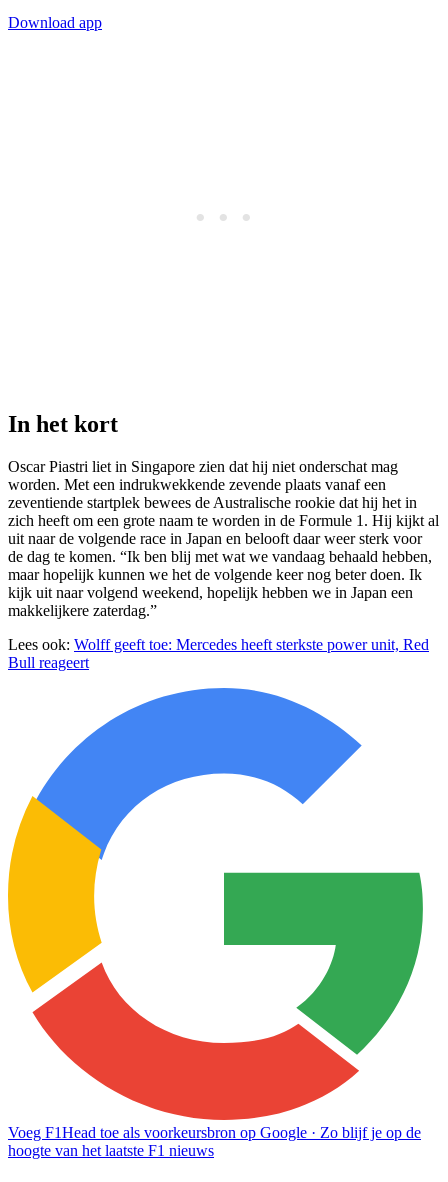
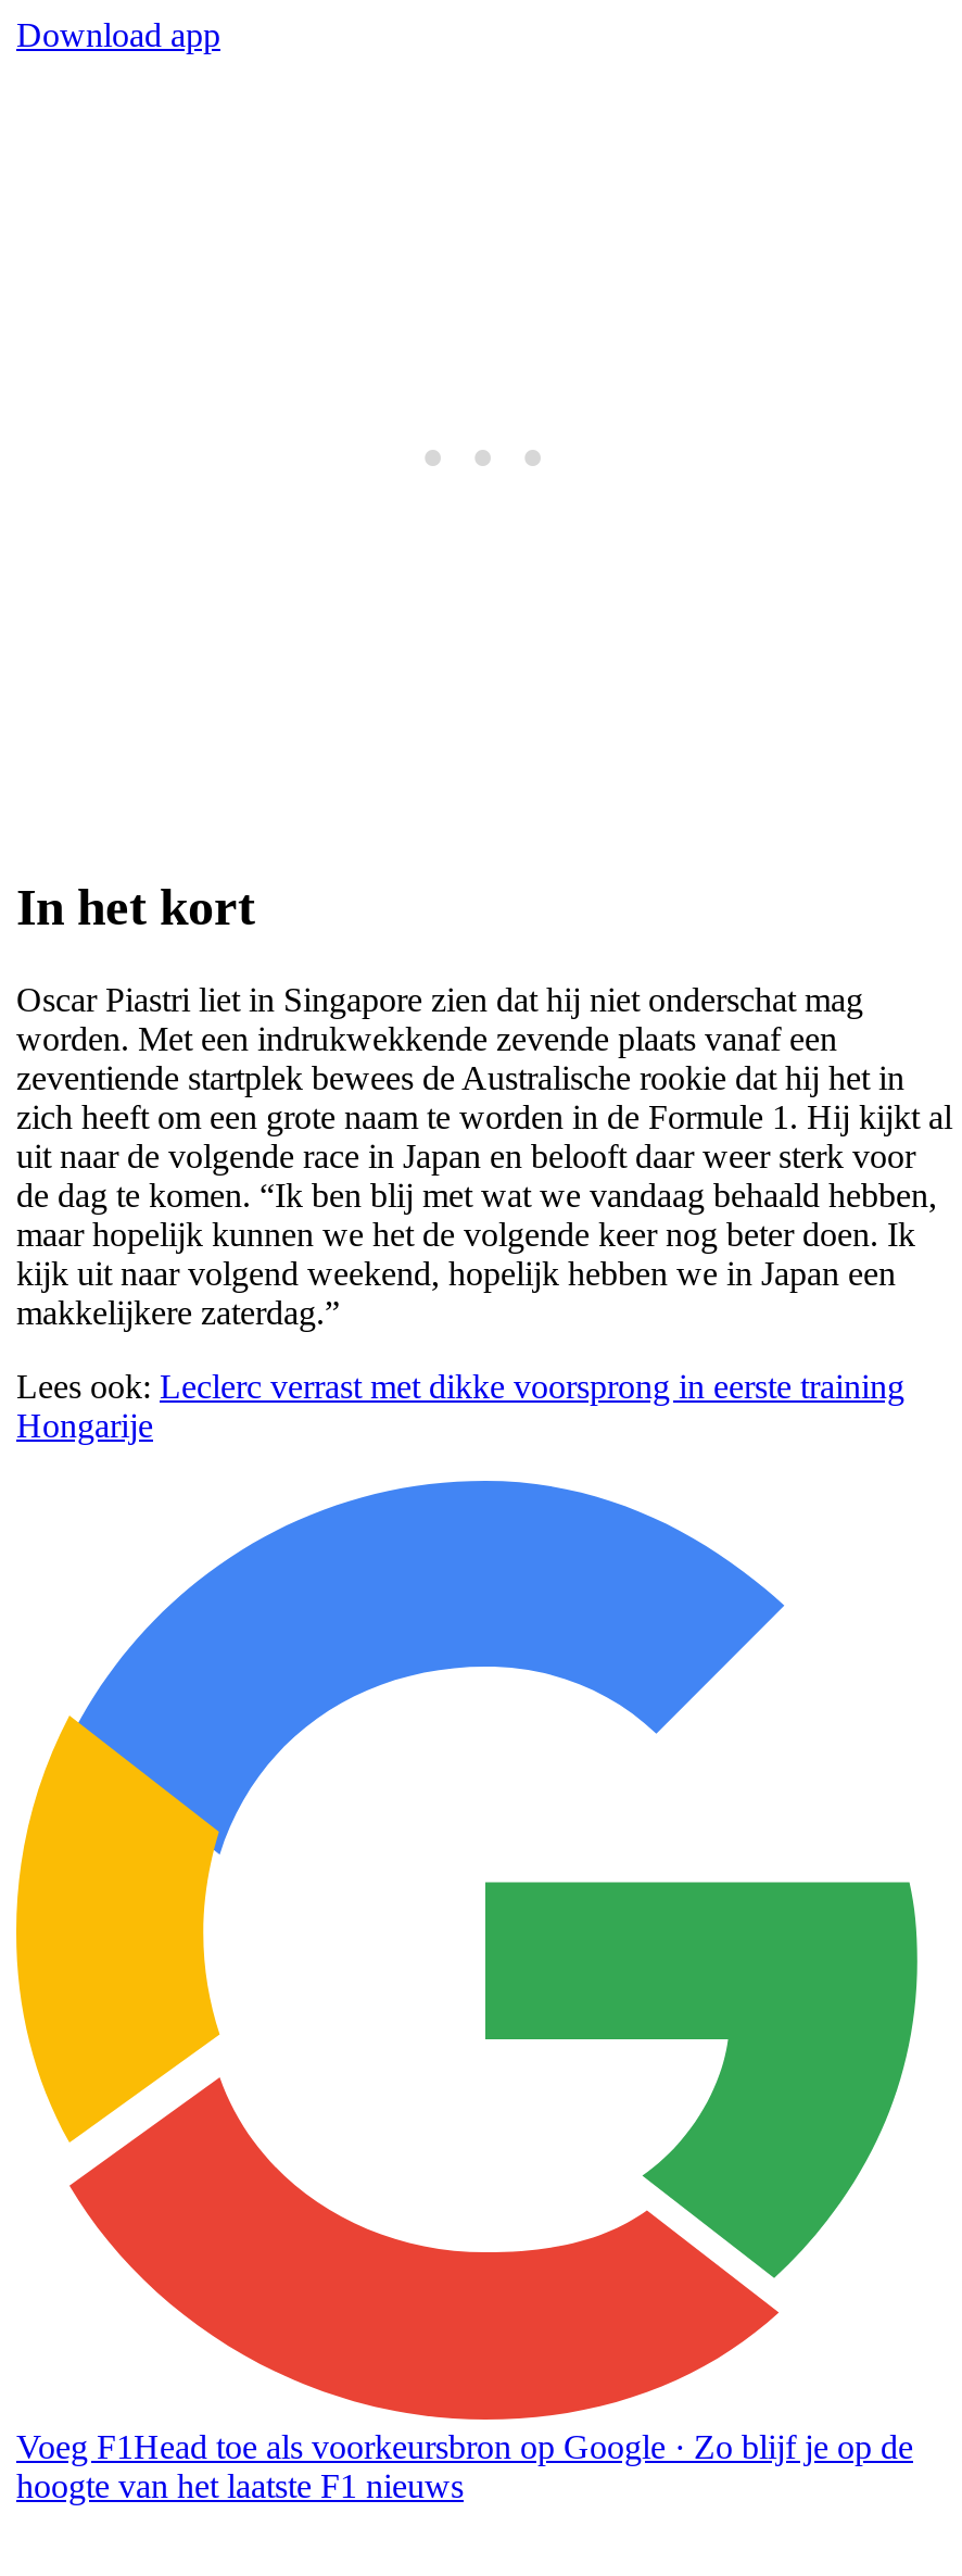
- Lees ook: Wolff geeft toe: Mercedes heeft sterkste power unit, Red
- Bull reageert
+ Lees ook: Leclerc verrast met dikke voorsprong in eerste training
+ Hongarije
